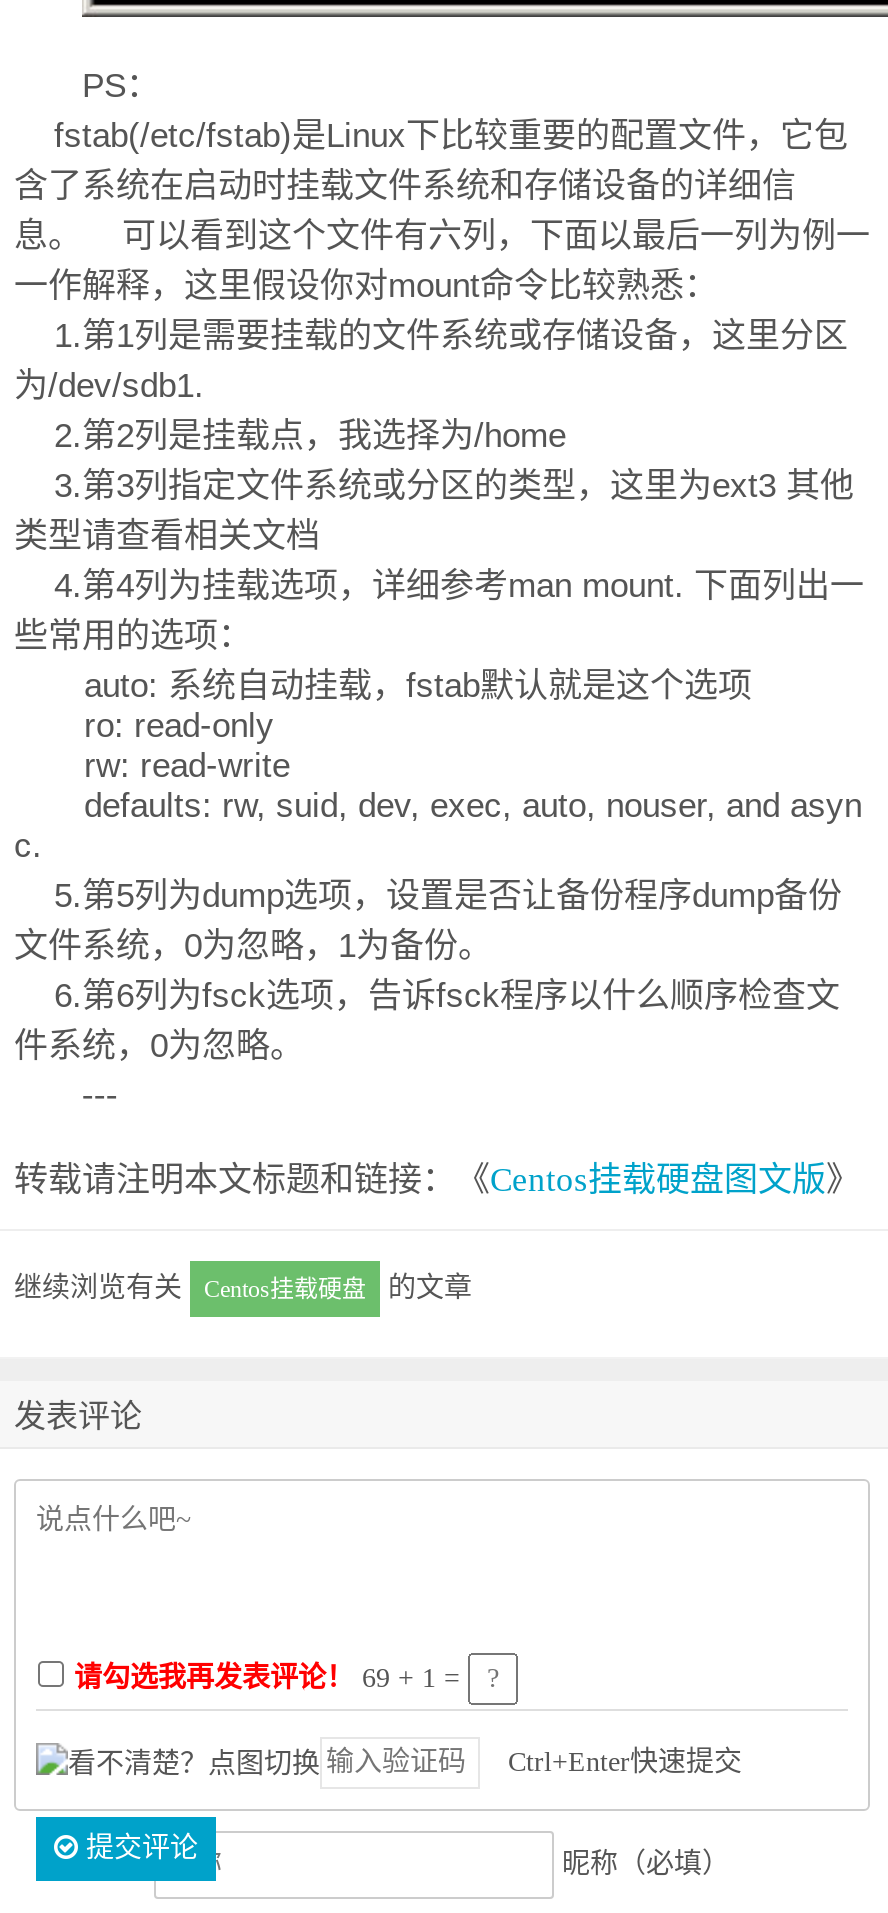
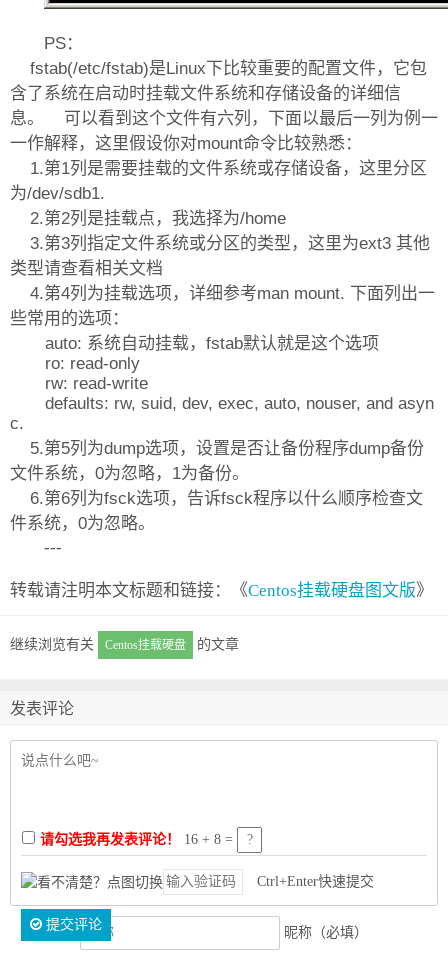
- 请勾选我再发表评论！69 + 1 =
+ 请勾选我再发表评论！16 + 8 =
